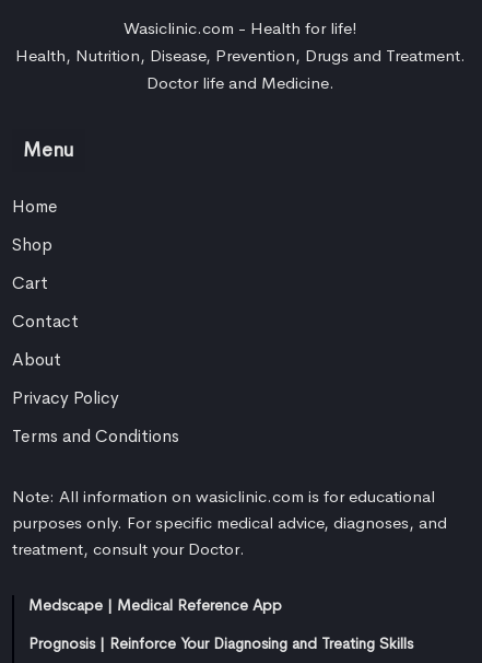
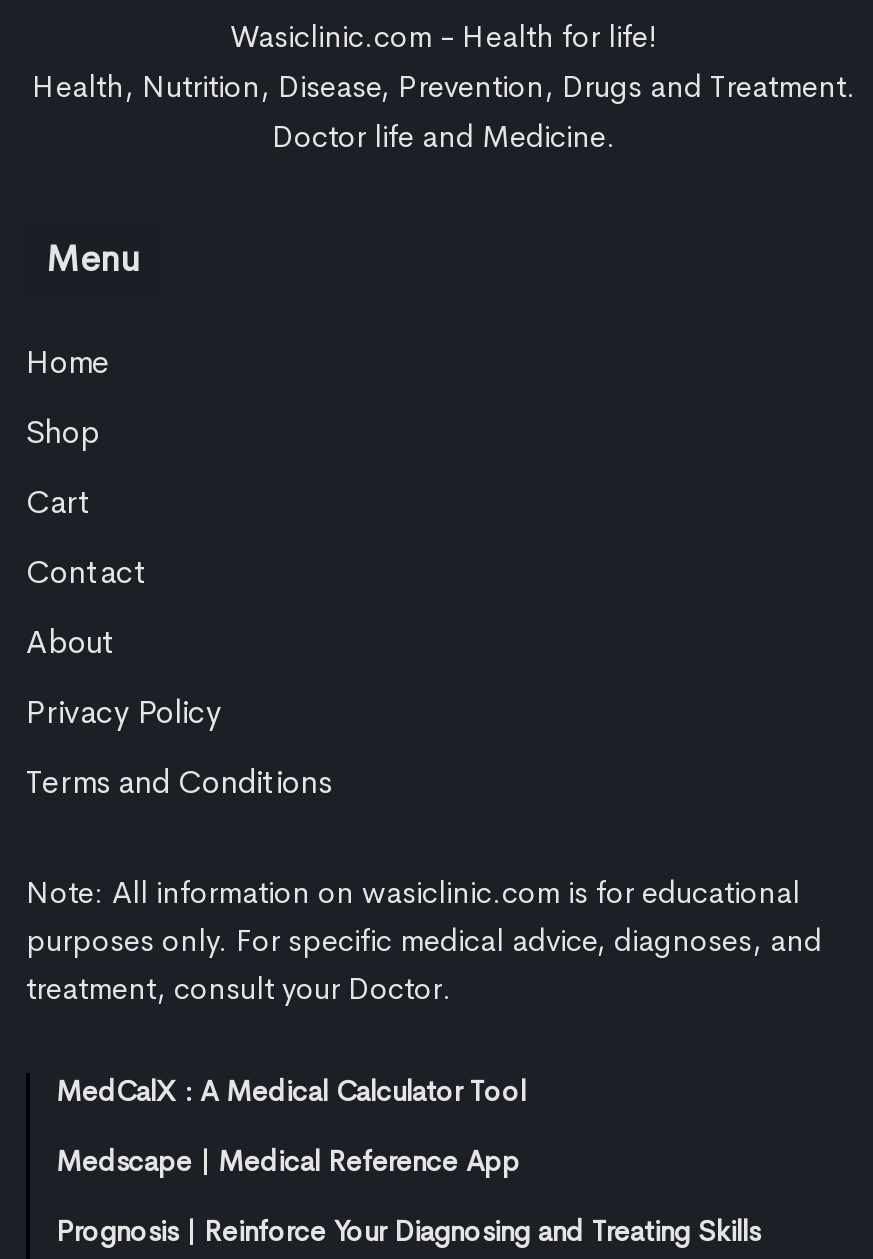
+ MedCalX : A Medical Calculator Tool
